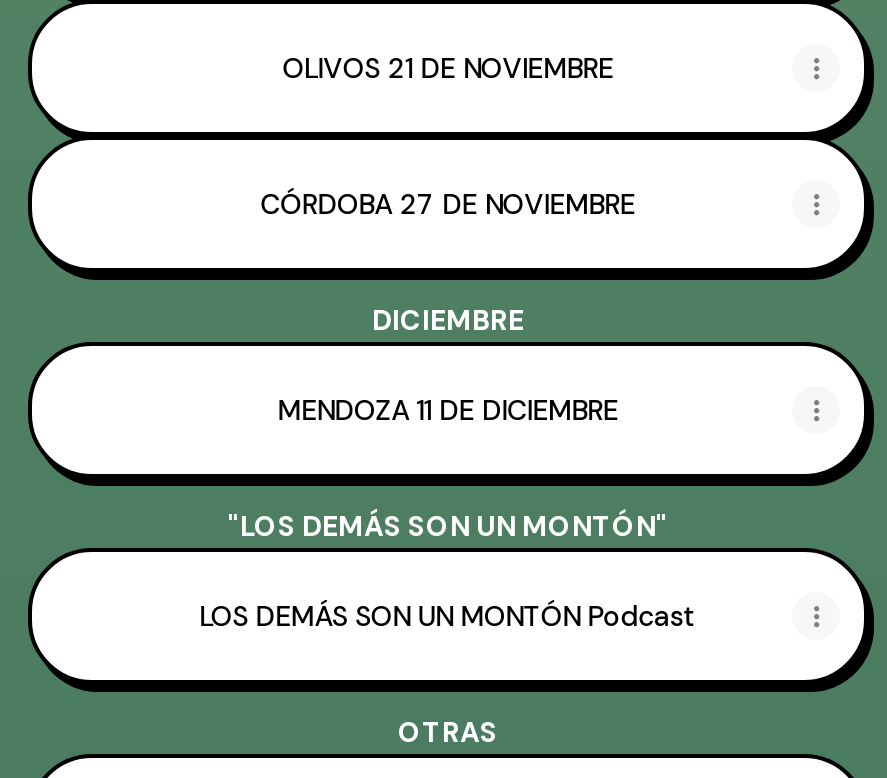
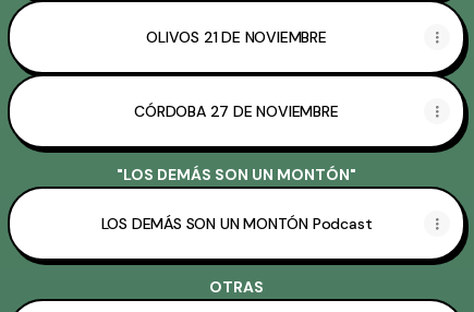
- DICIEMBRE
- MENDOZA 11 DE DICIEMBRE
